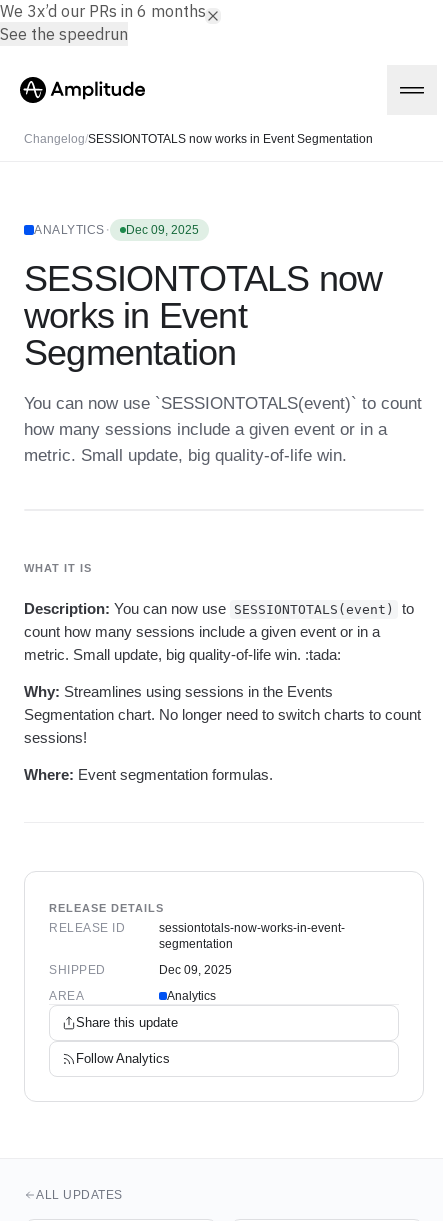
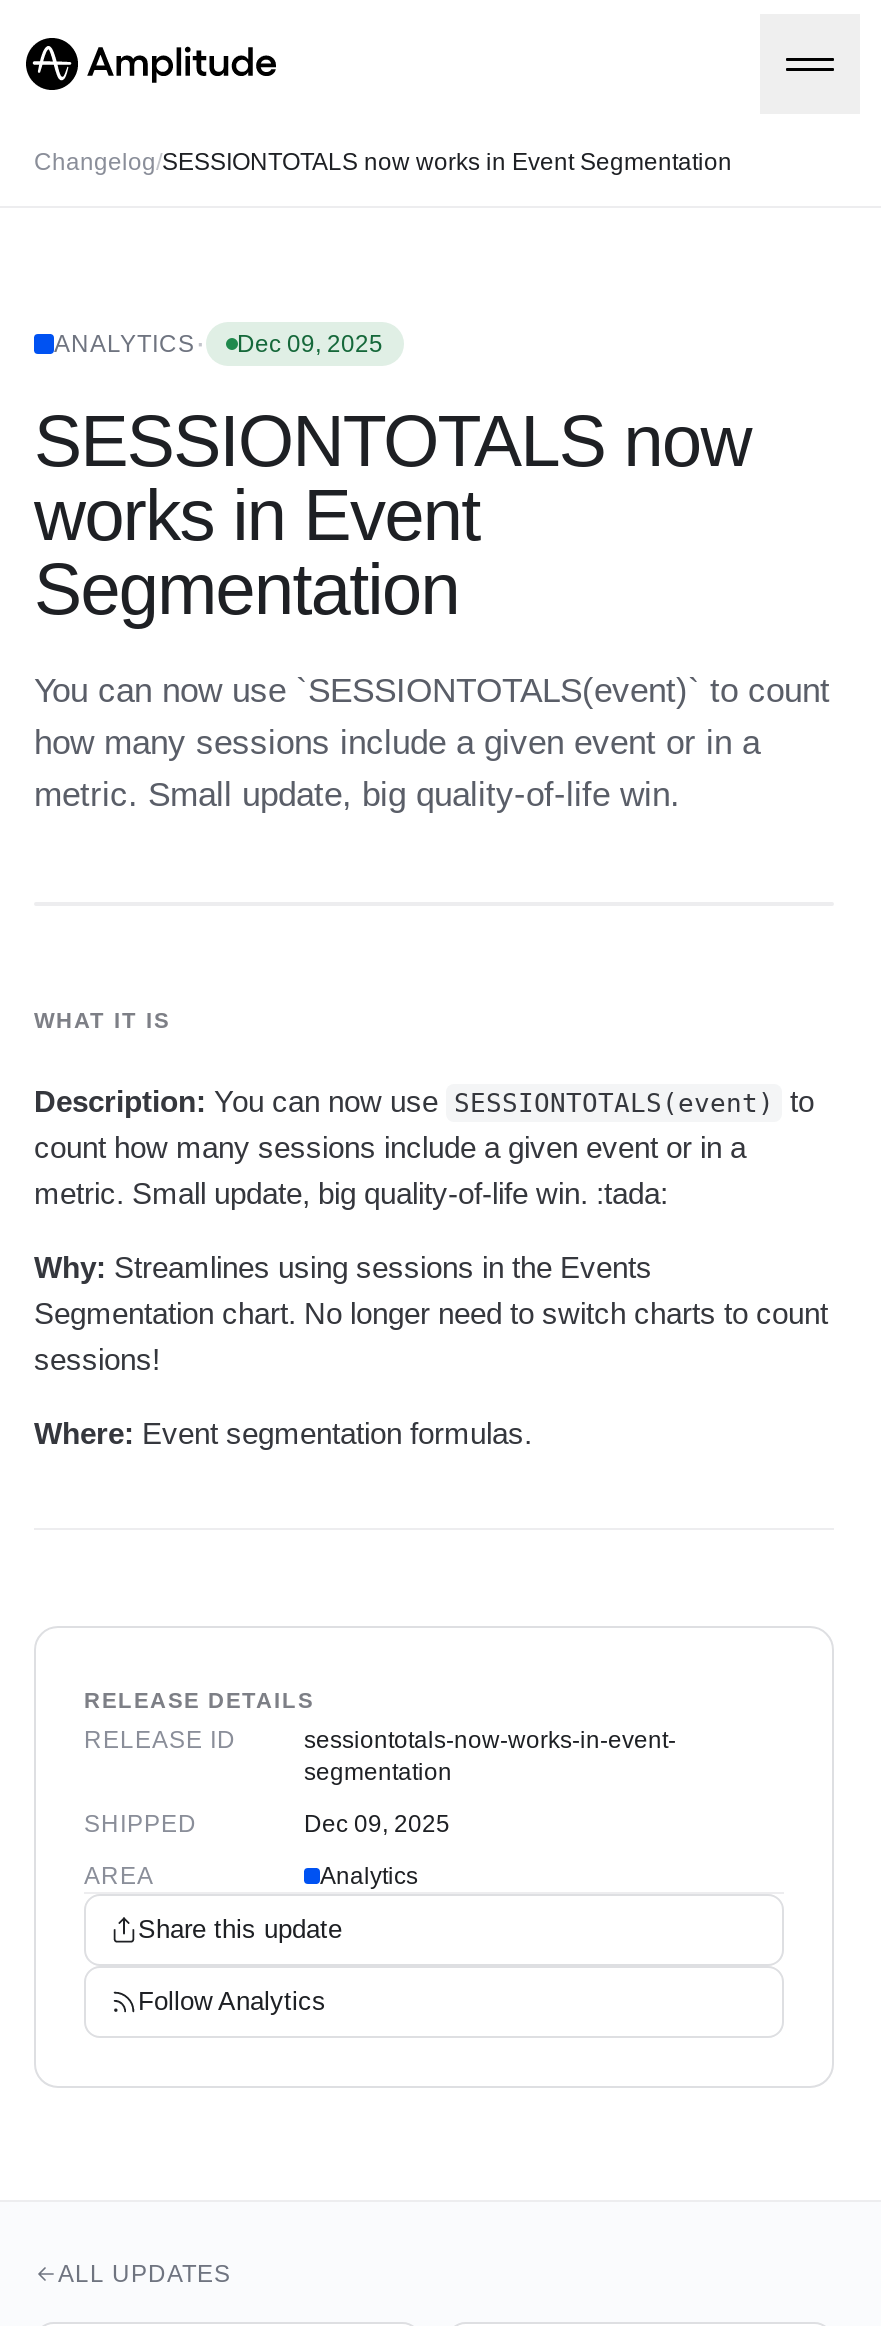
- We 3x’d our PRs in 6 months.
- See the speedrun
